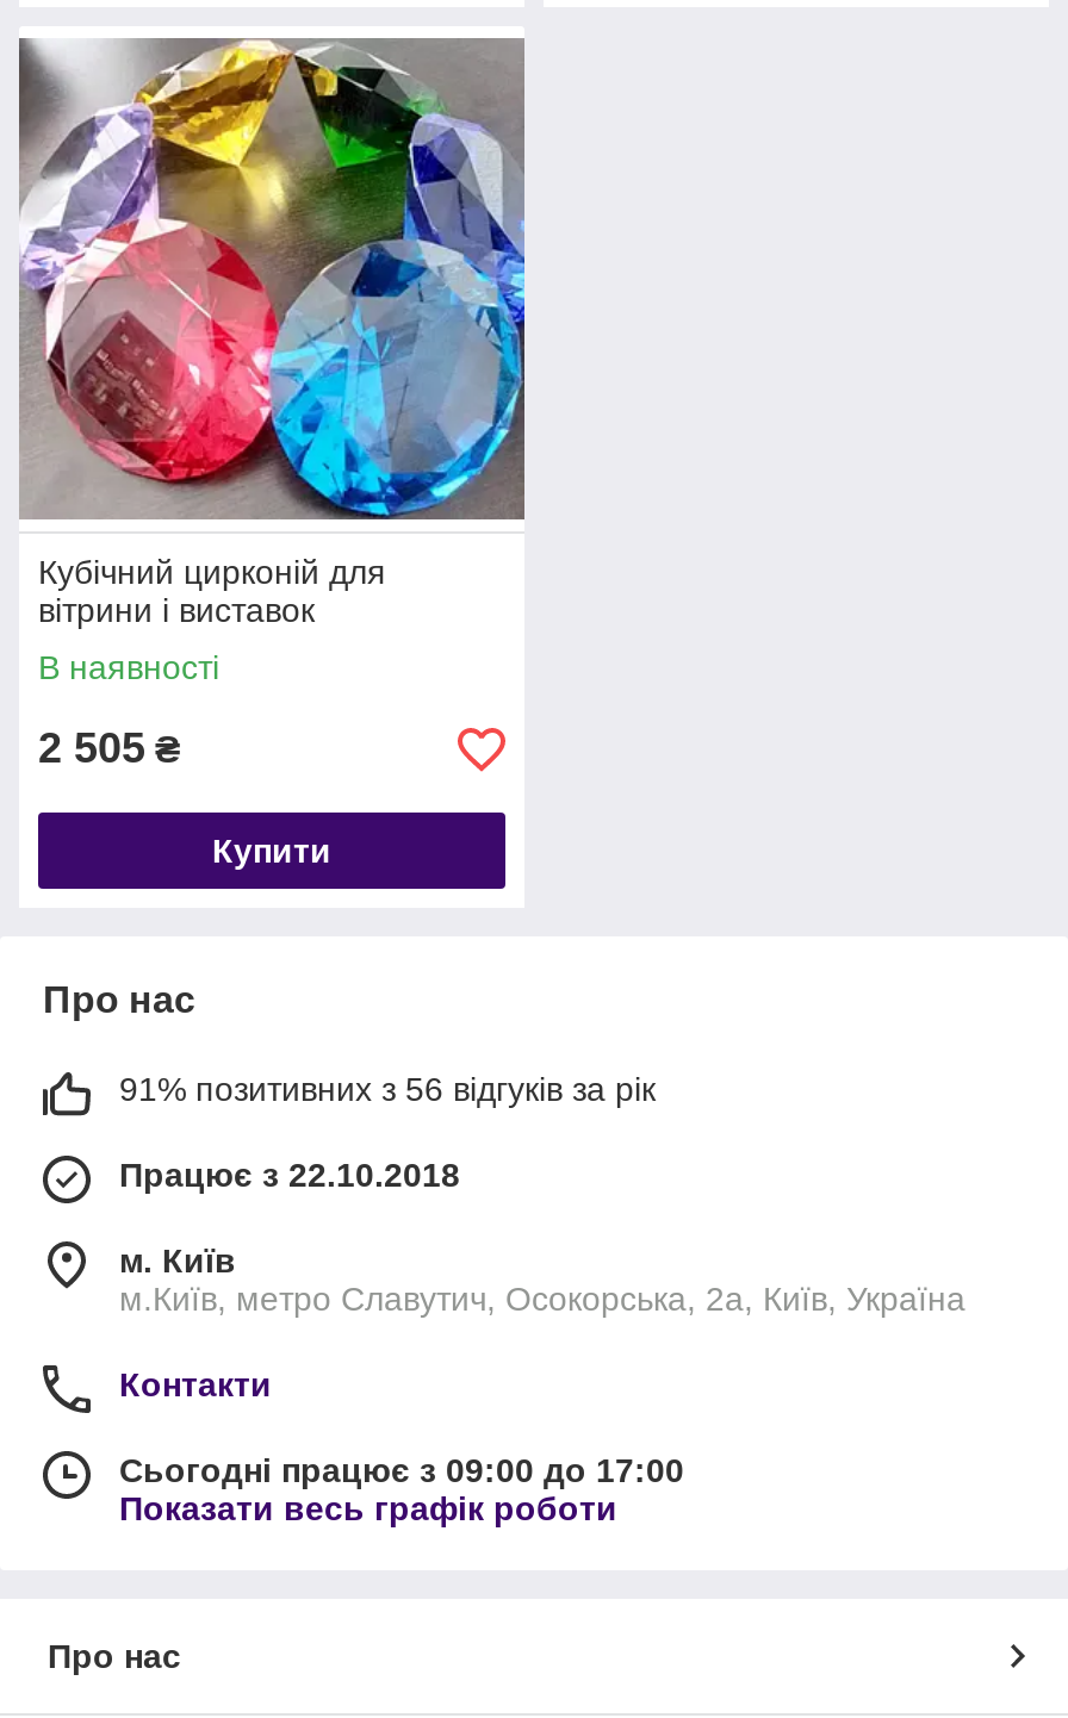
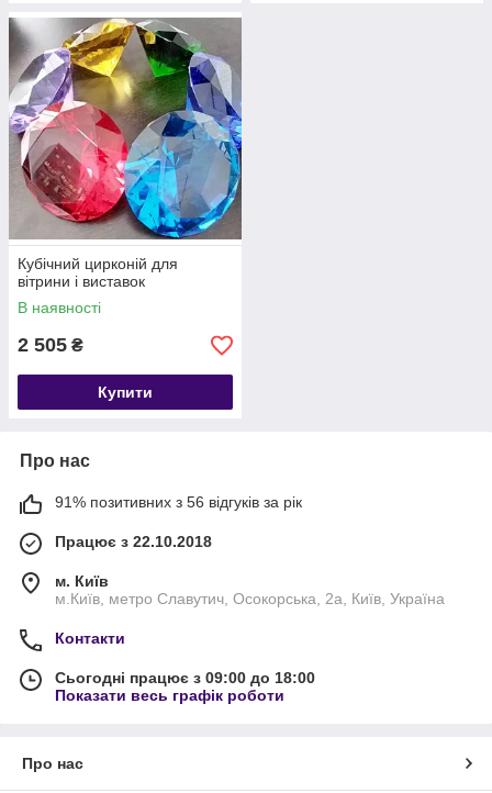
- Сьогодні працює з 09:00 до 17:00
+ Сьогодні працює з 09:00 до 18:00
